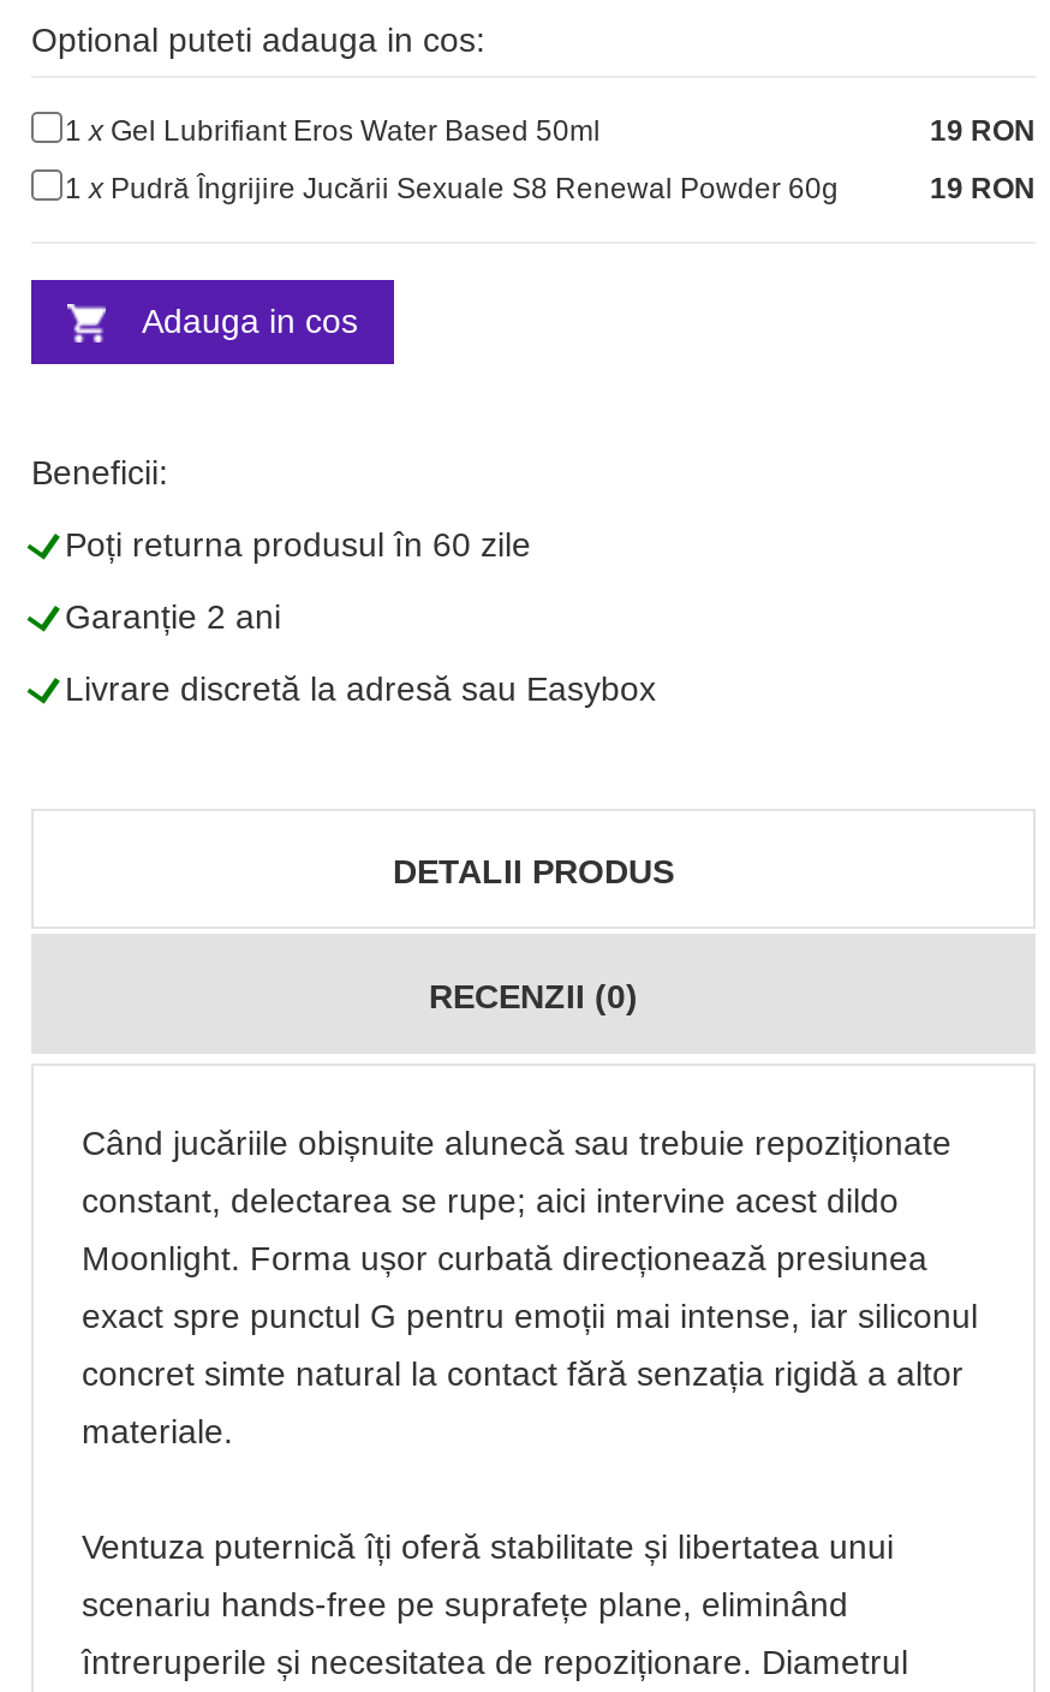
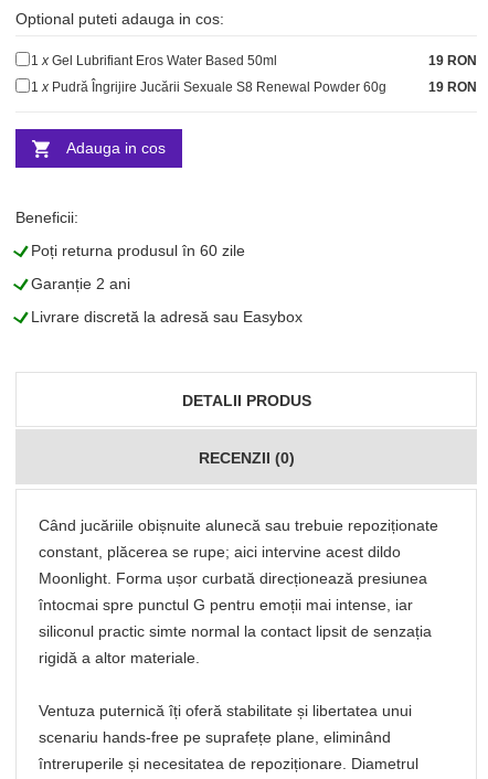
- constant, delectarea se rupe; aici intervine acest dildo
+ constant, plăcerea se rupe; aici intervine acest dildo

- exact spre punctul G pentru emoții mai intense, iar siliconul
+ întocmai spre punctul G pentru emoții mai intense, iar

- concret simte natural la contact fără senzația rigidă a altor
+ siliconul practic simte normal la contact lipsit de senzația

- materiale.
+ rigidă a altor materiale.
